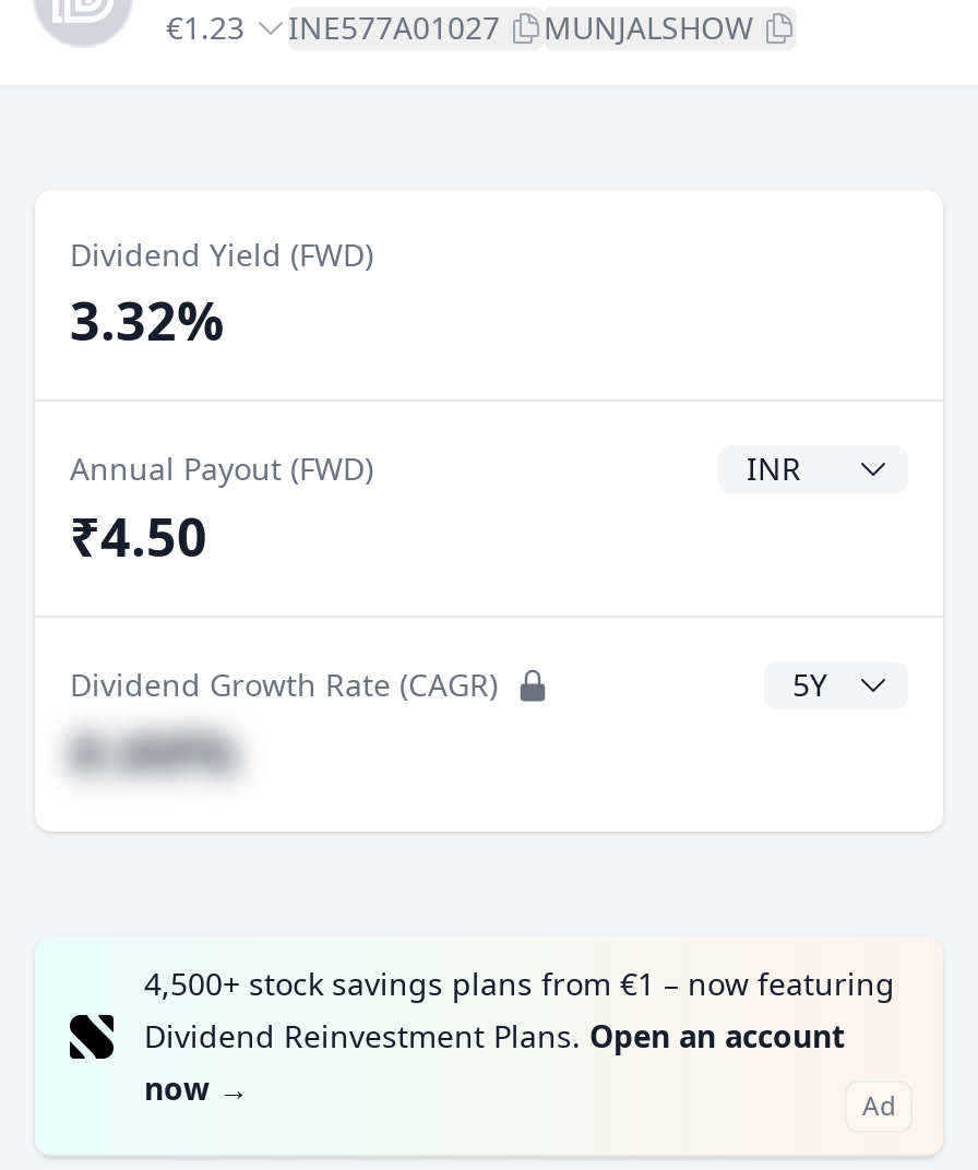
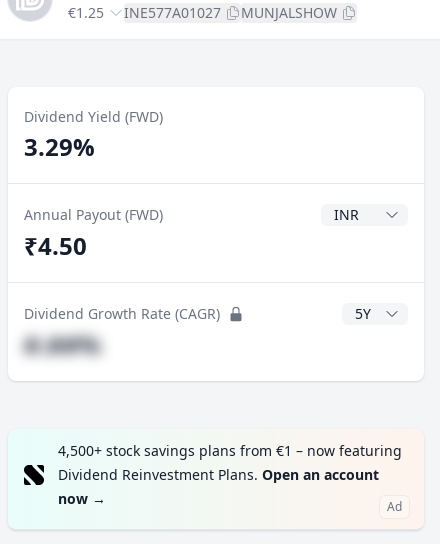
- €1.23 INE577A01027 MUNJALSHOW
+ €1.25 INE577A01027 MUNJALSHOW

- 3.32%
+ 3.29%
